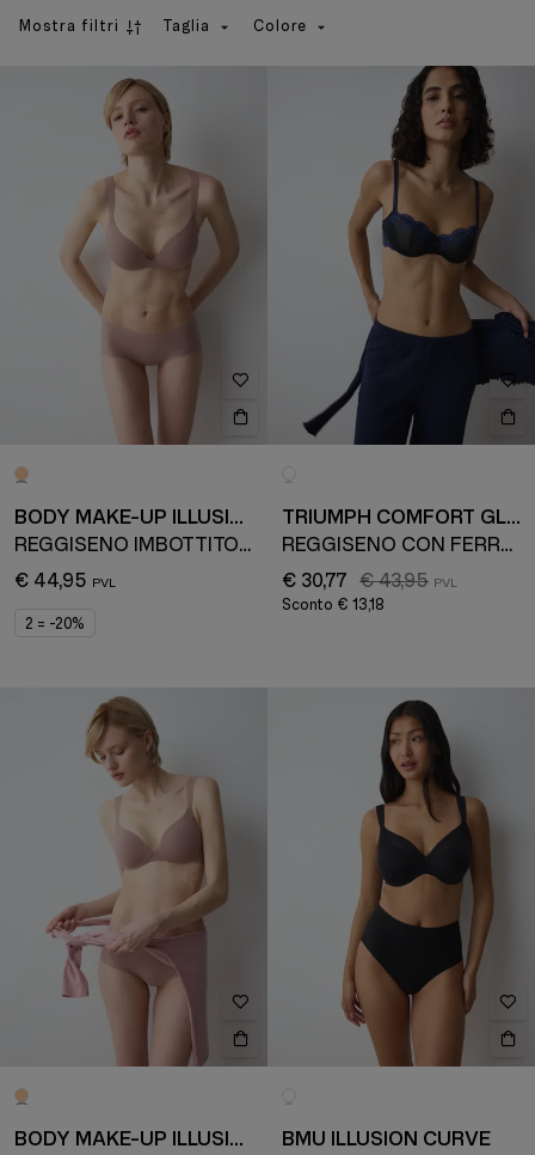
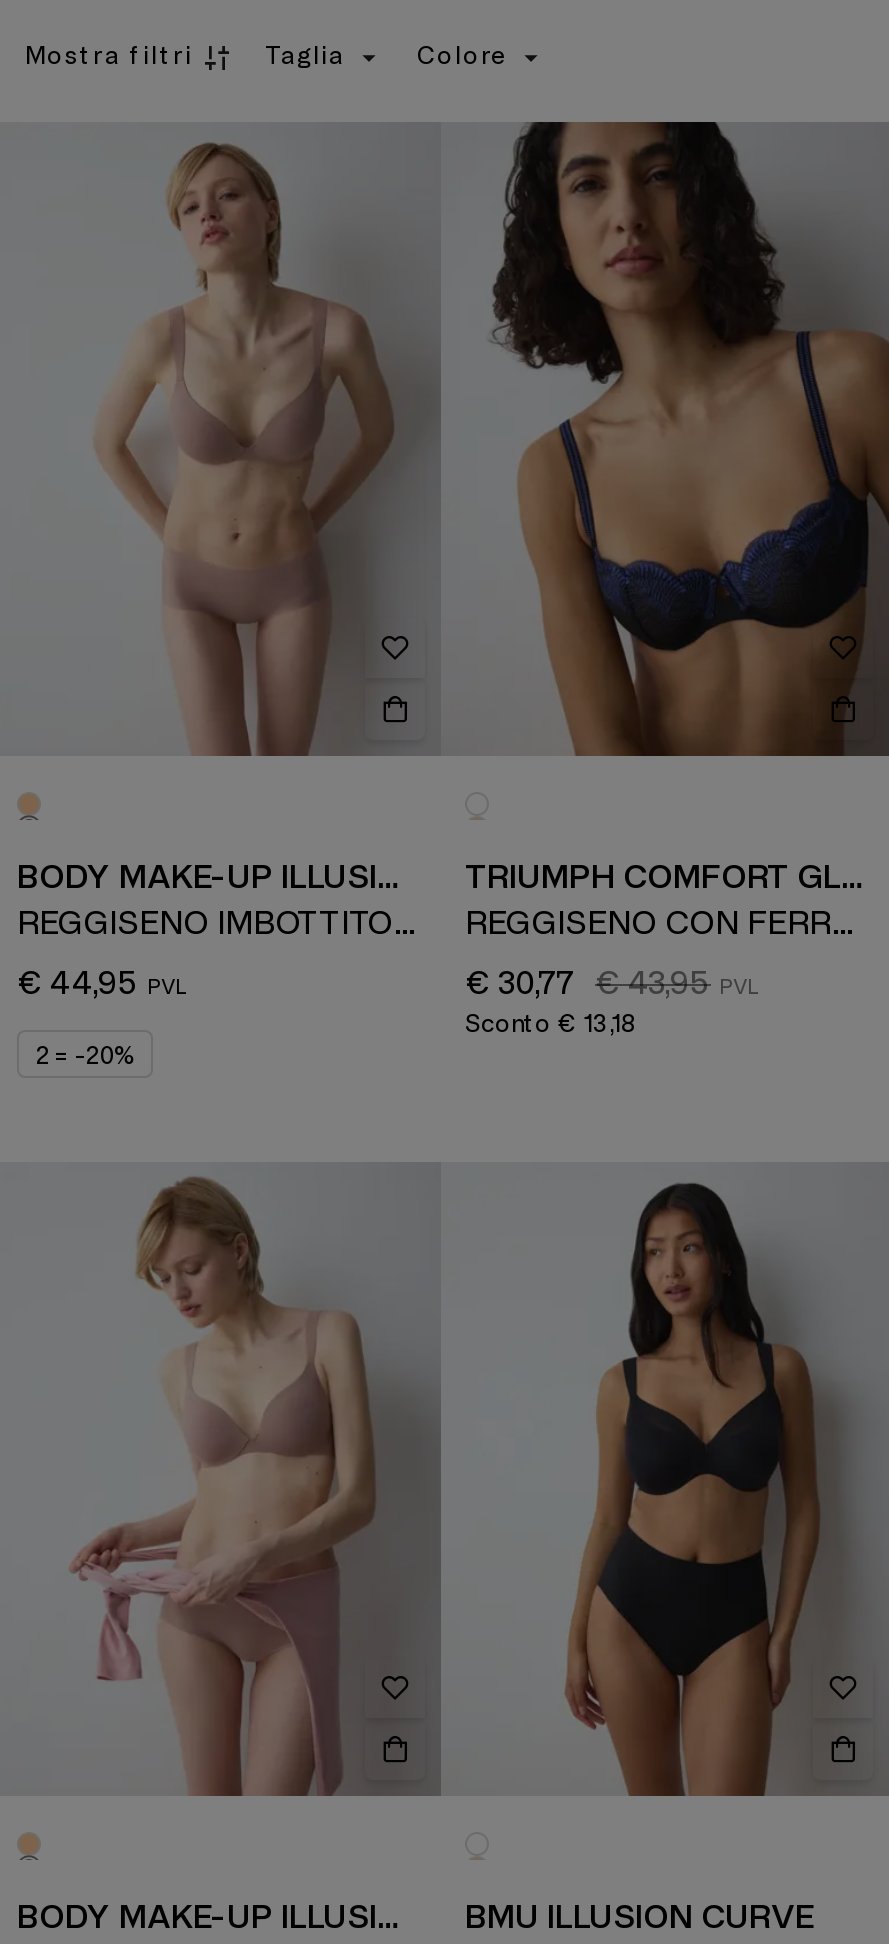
- [image]
+ [image]
